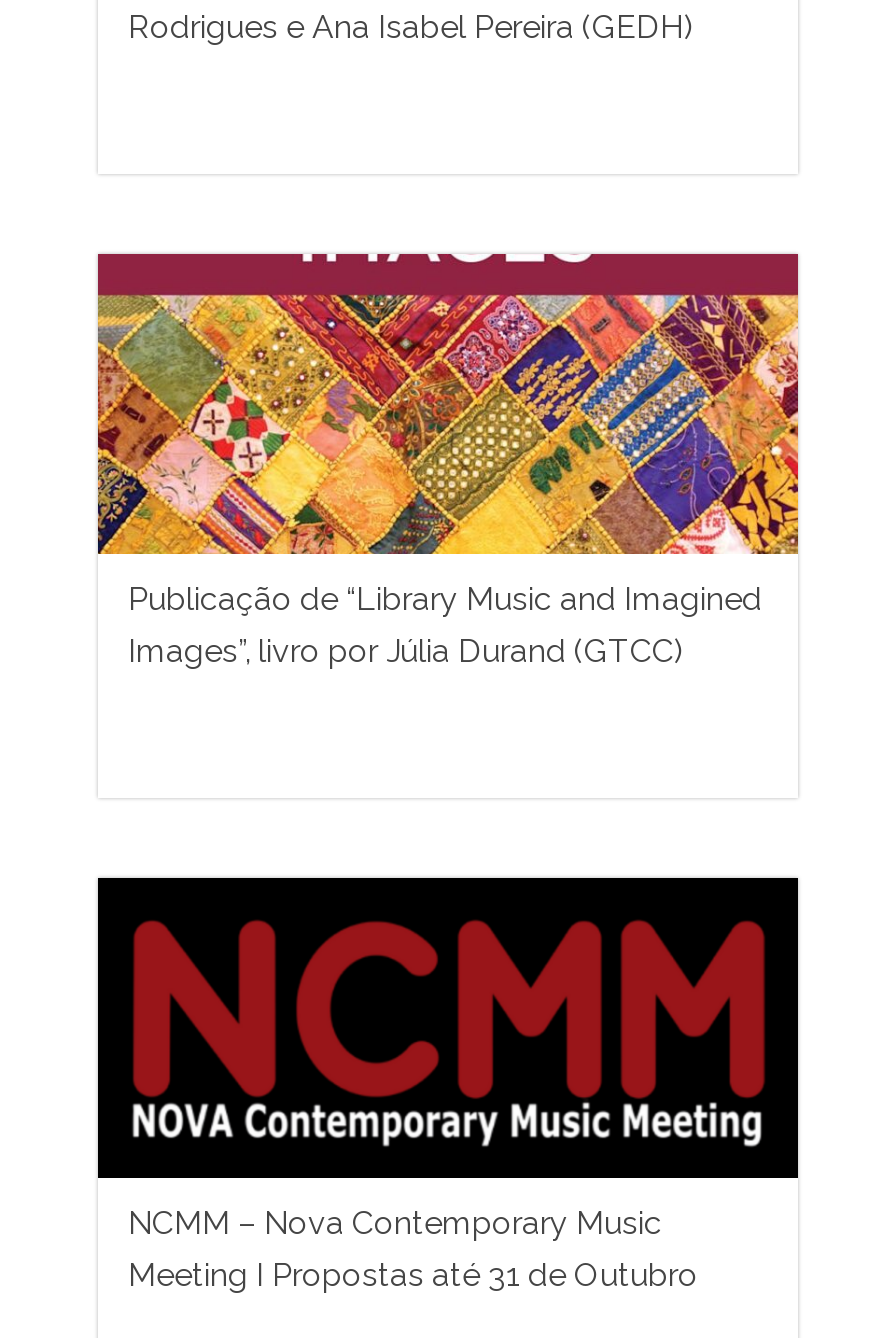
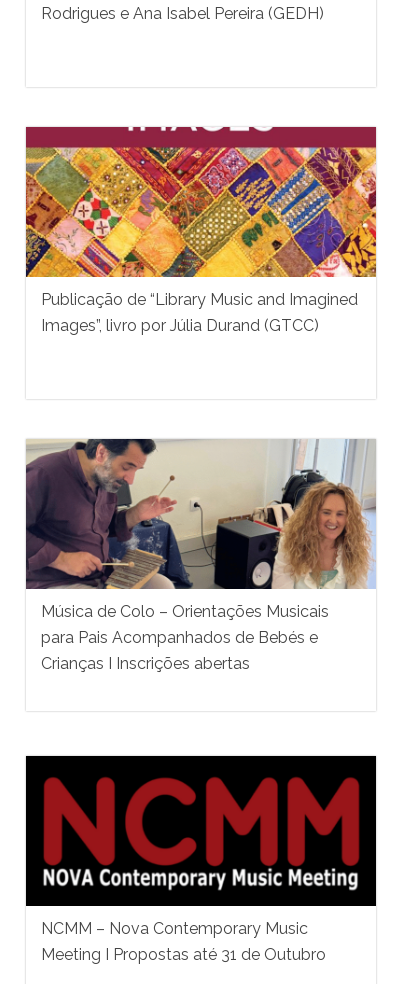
+ [image]
+ Música de Colo – Orientações Musicais
+ para Pais Acompanhados de Bebés e
+ Crianças I Inscrições abertas
